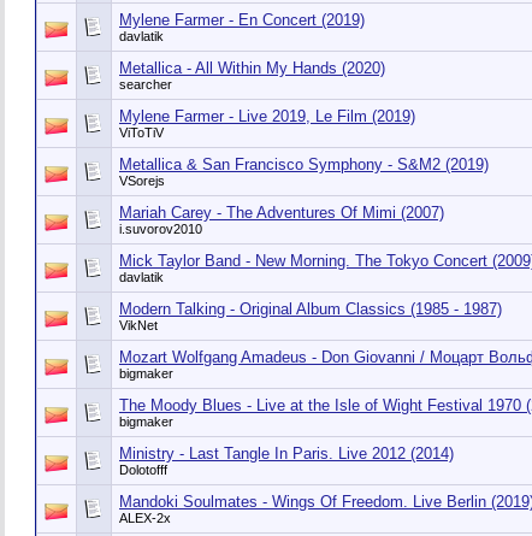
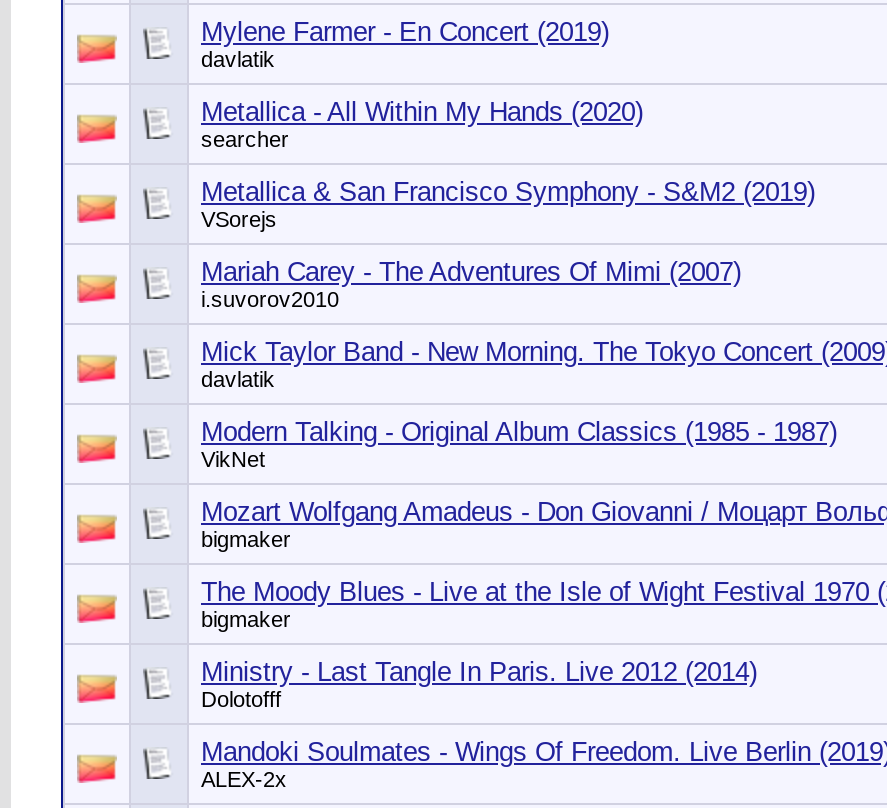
- Mylene Farmer - Live 2019, Le Film (2019)
- ViToTiV
